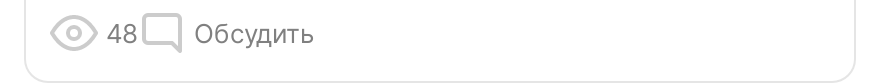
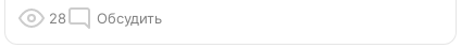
- 48 Обсудить
+ 28 Обсудить
